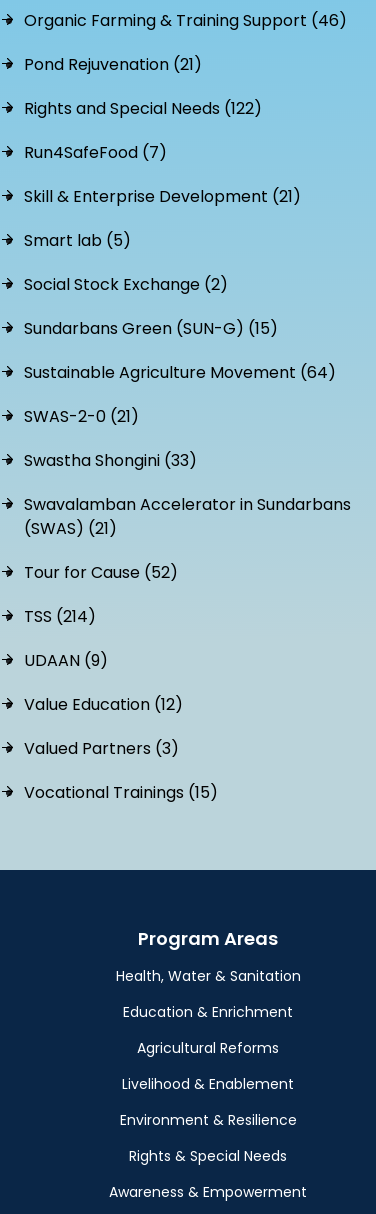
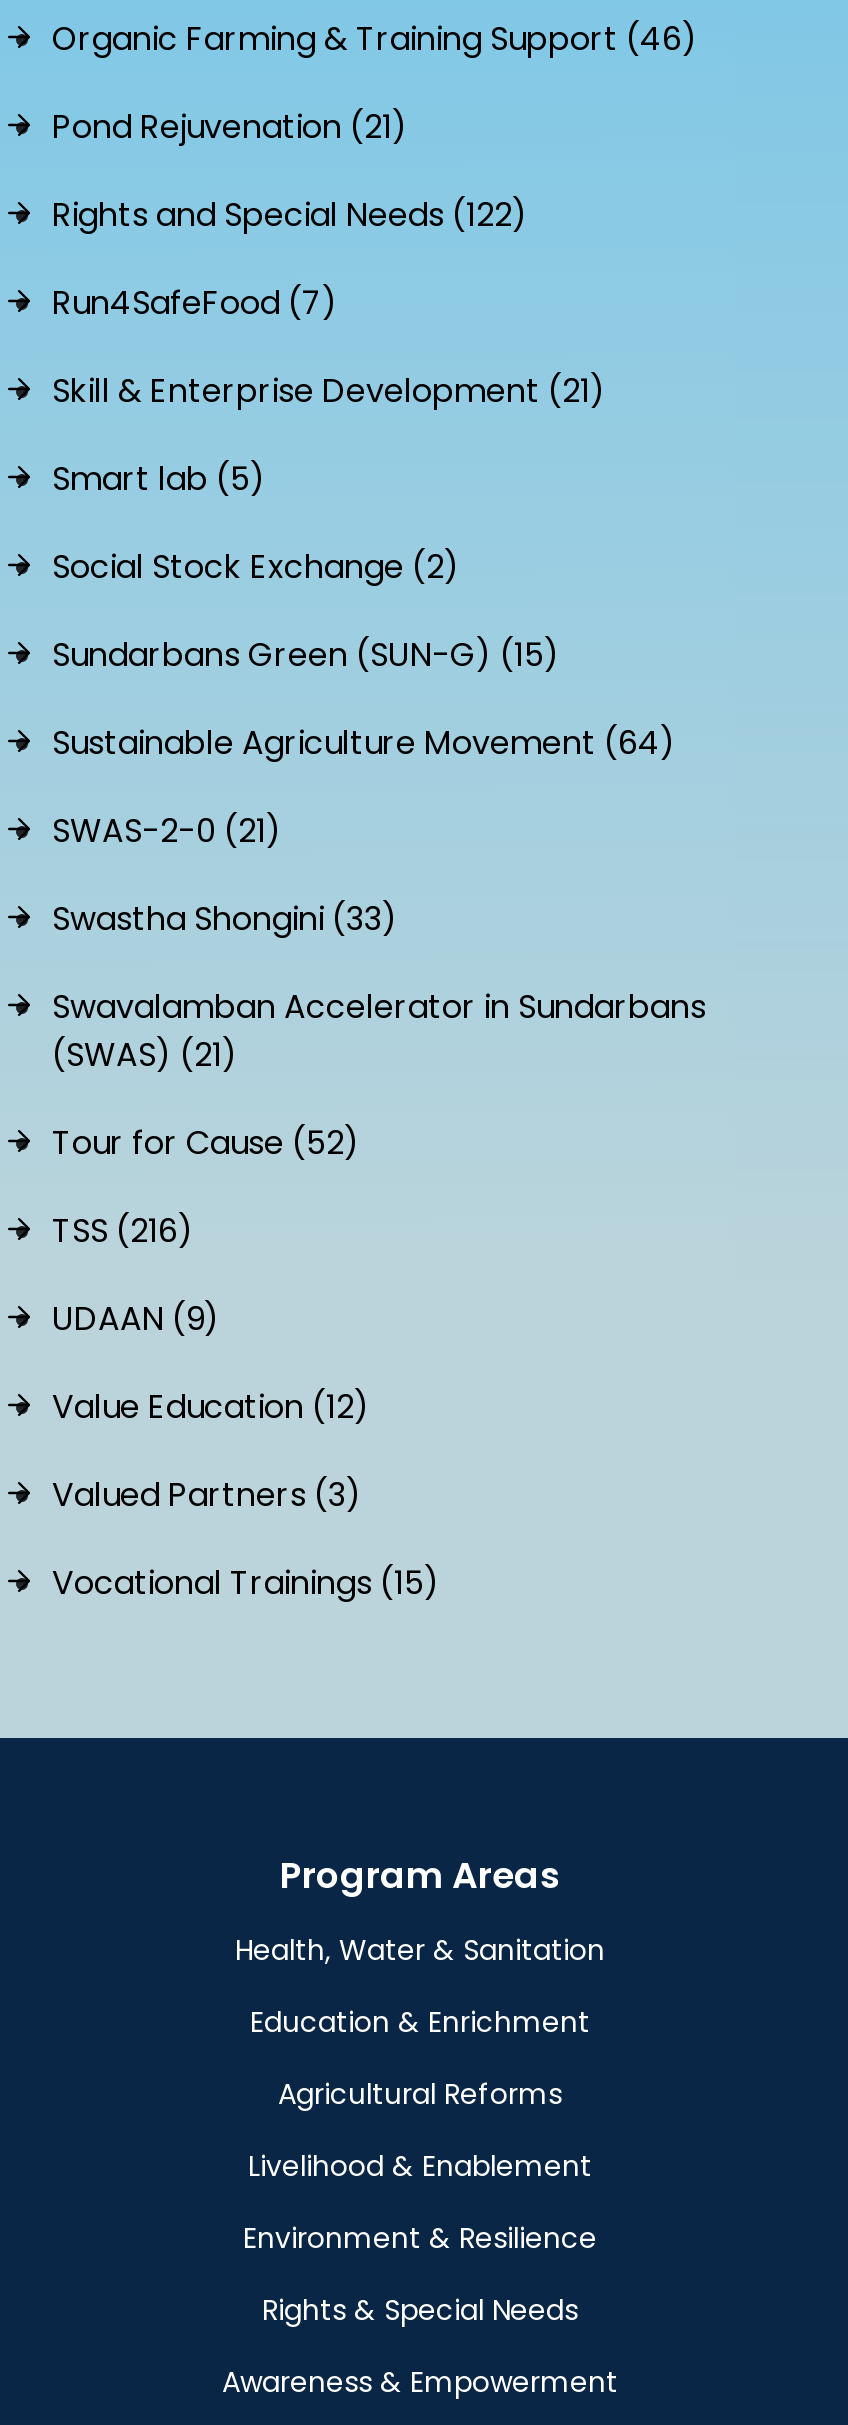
- TSS (214)
+ TSS (216)
